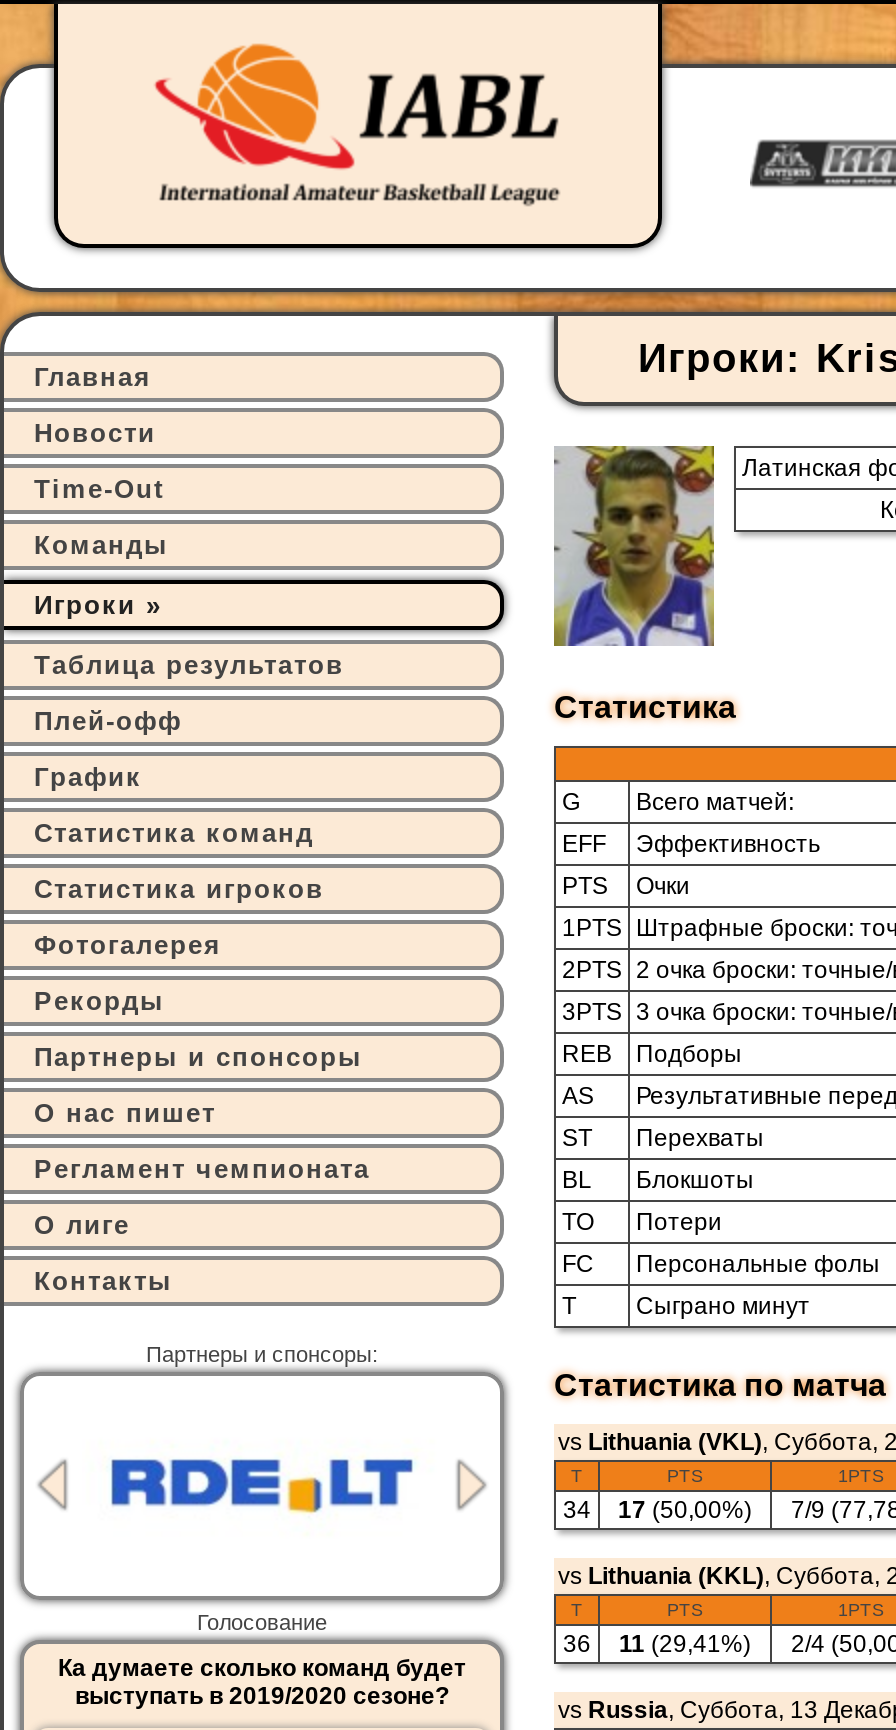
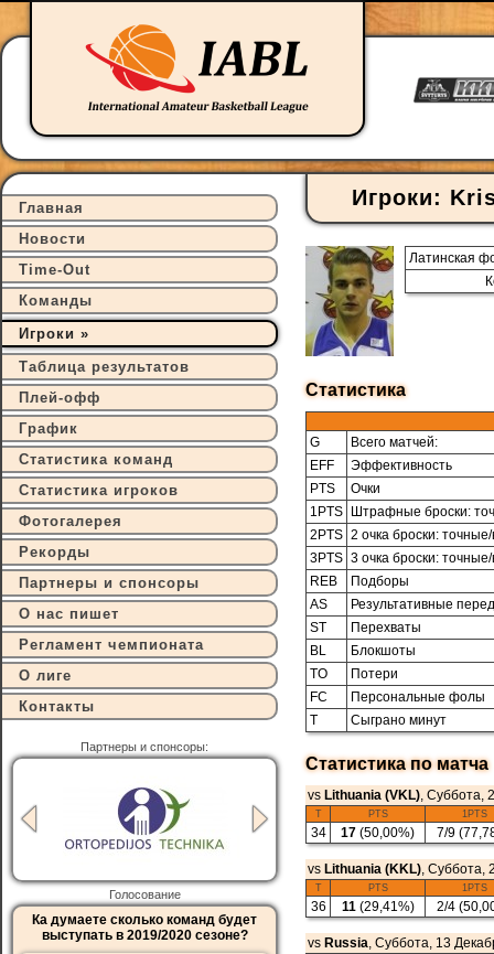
- [image]
+ [image]
